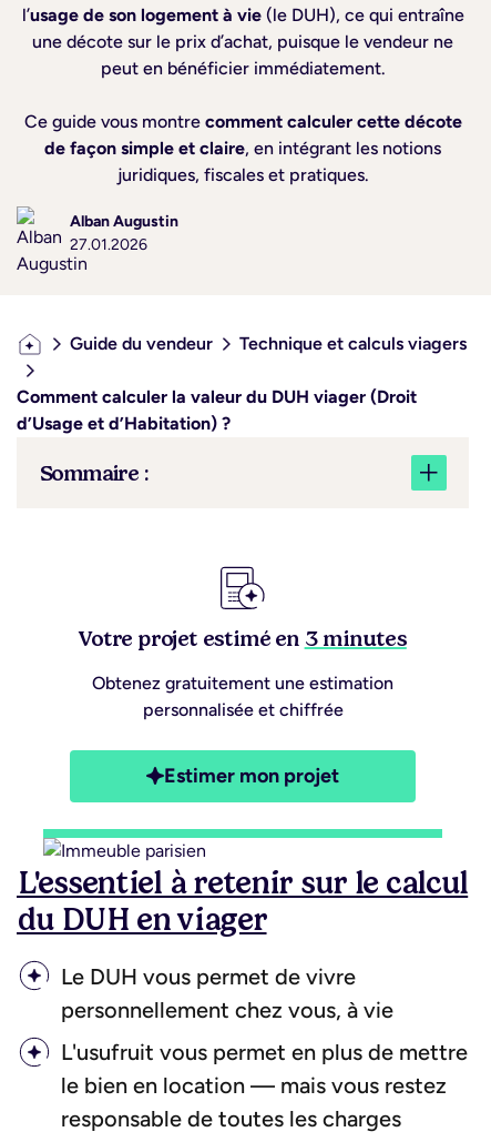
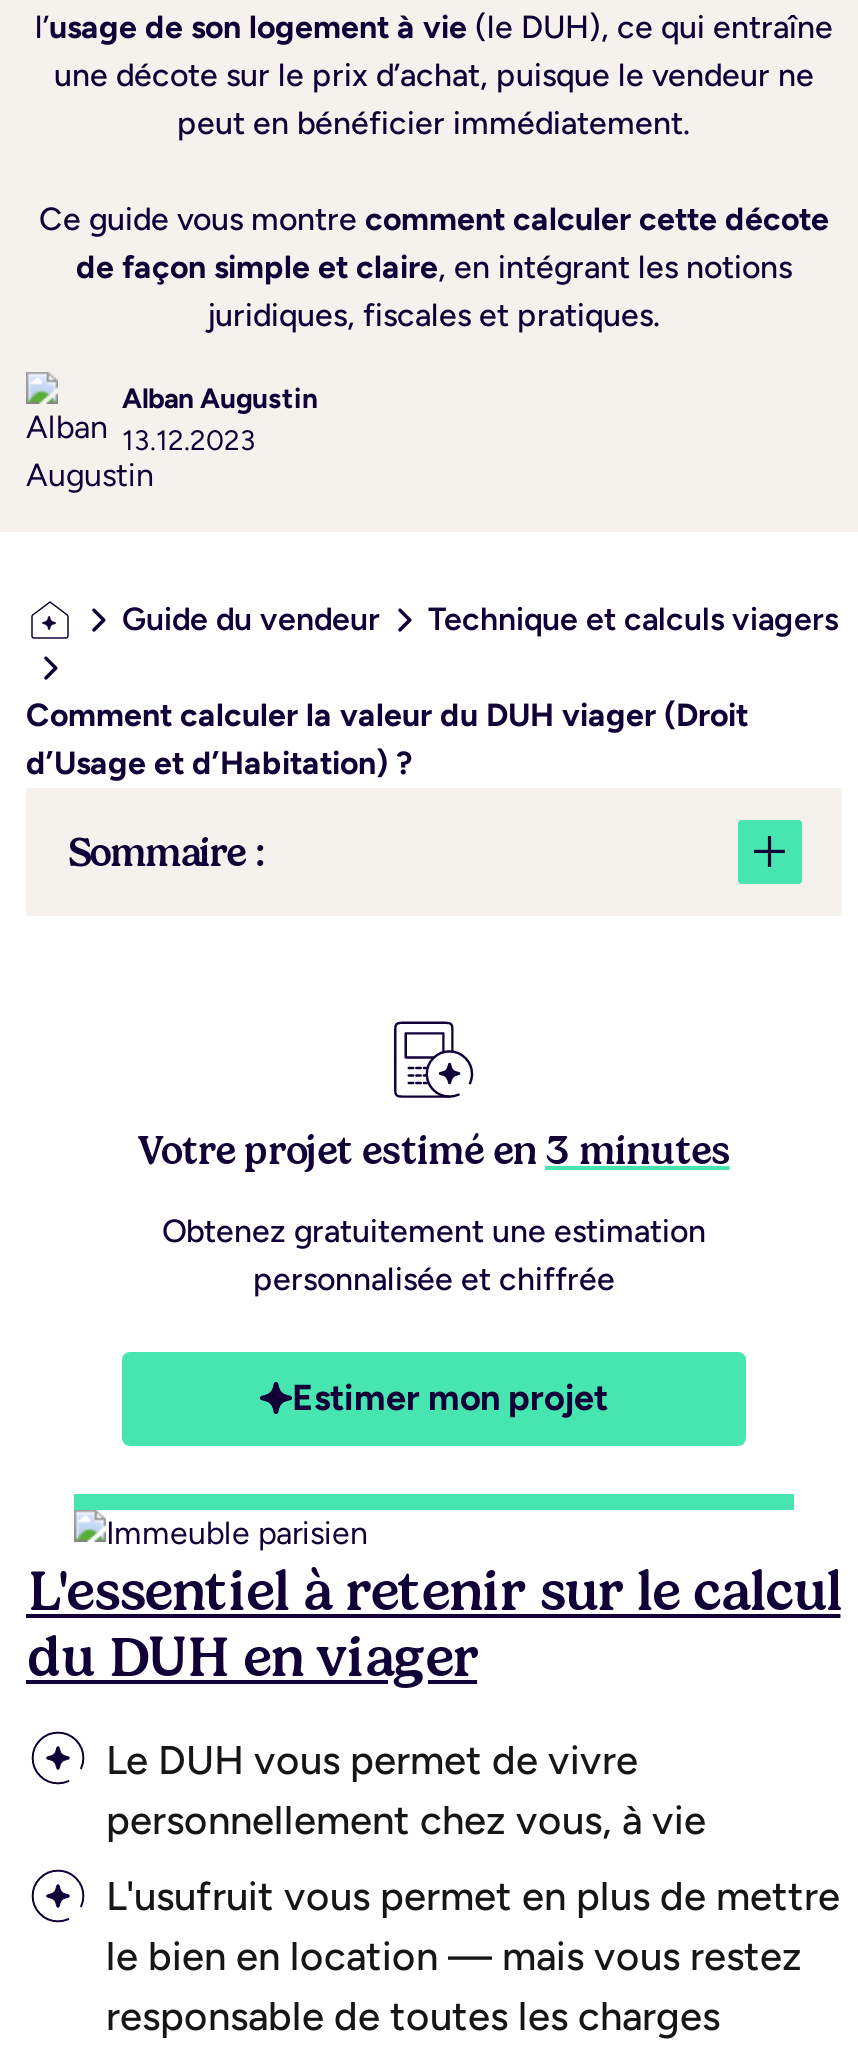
- 27.01.2026
+ 13.12.2023
